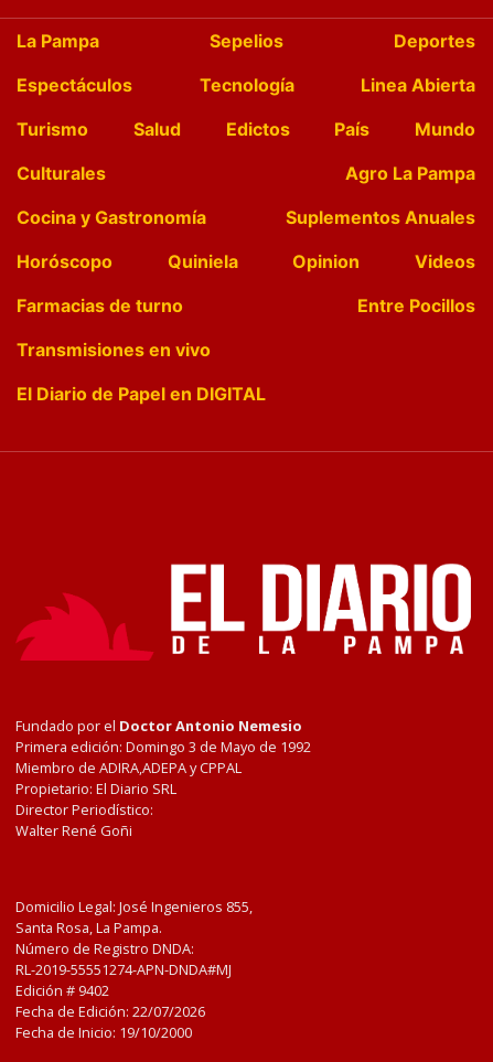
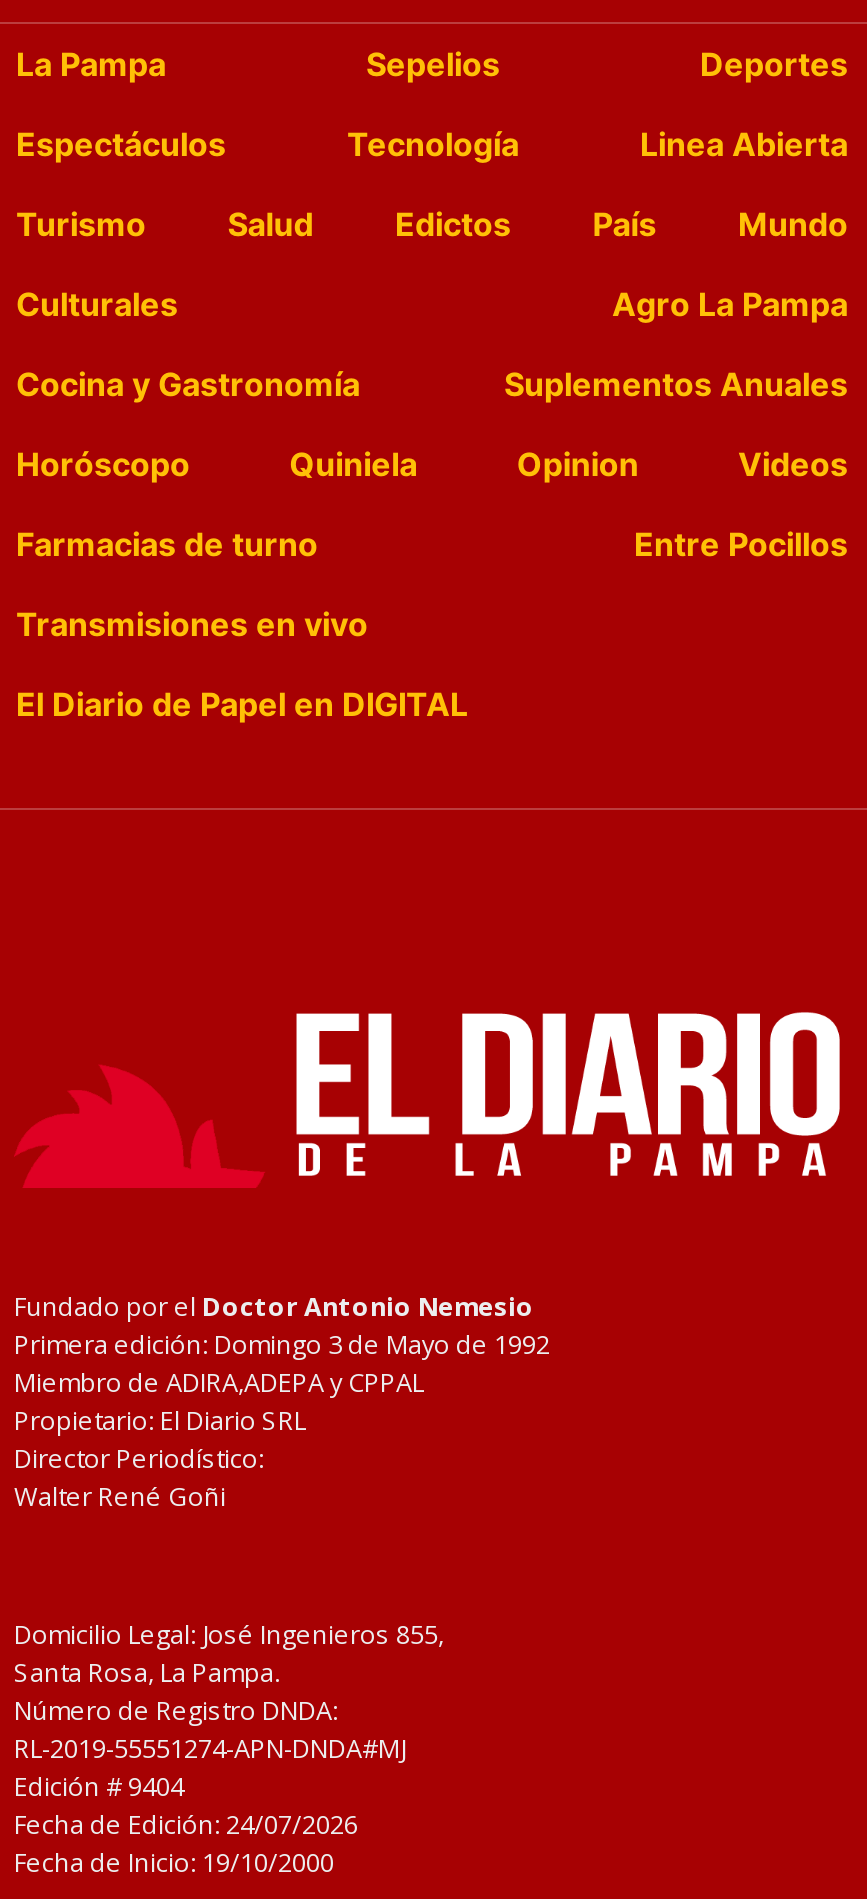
- Edición #9402
+ Edición #9404

- Fecha de Edición: 22/07/2026
+ Fecha de Edición: 24/07/2026
